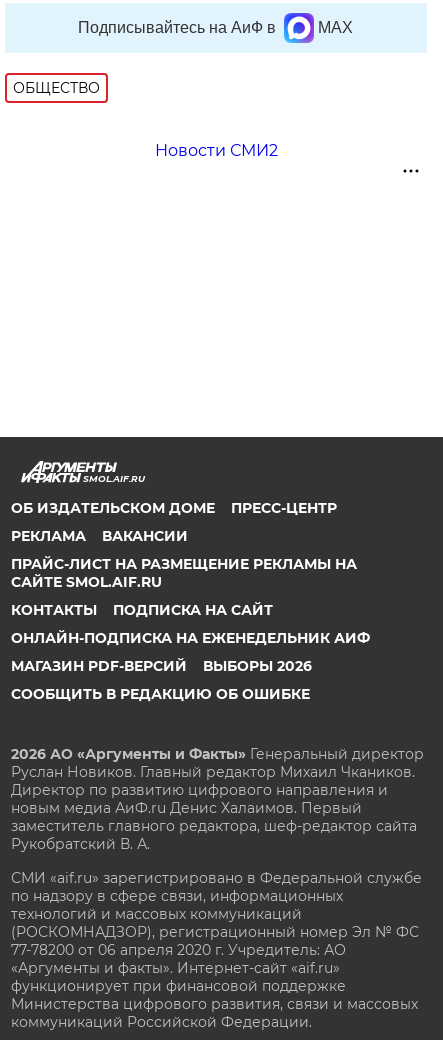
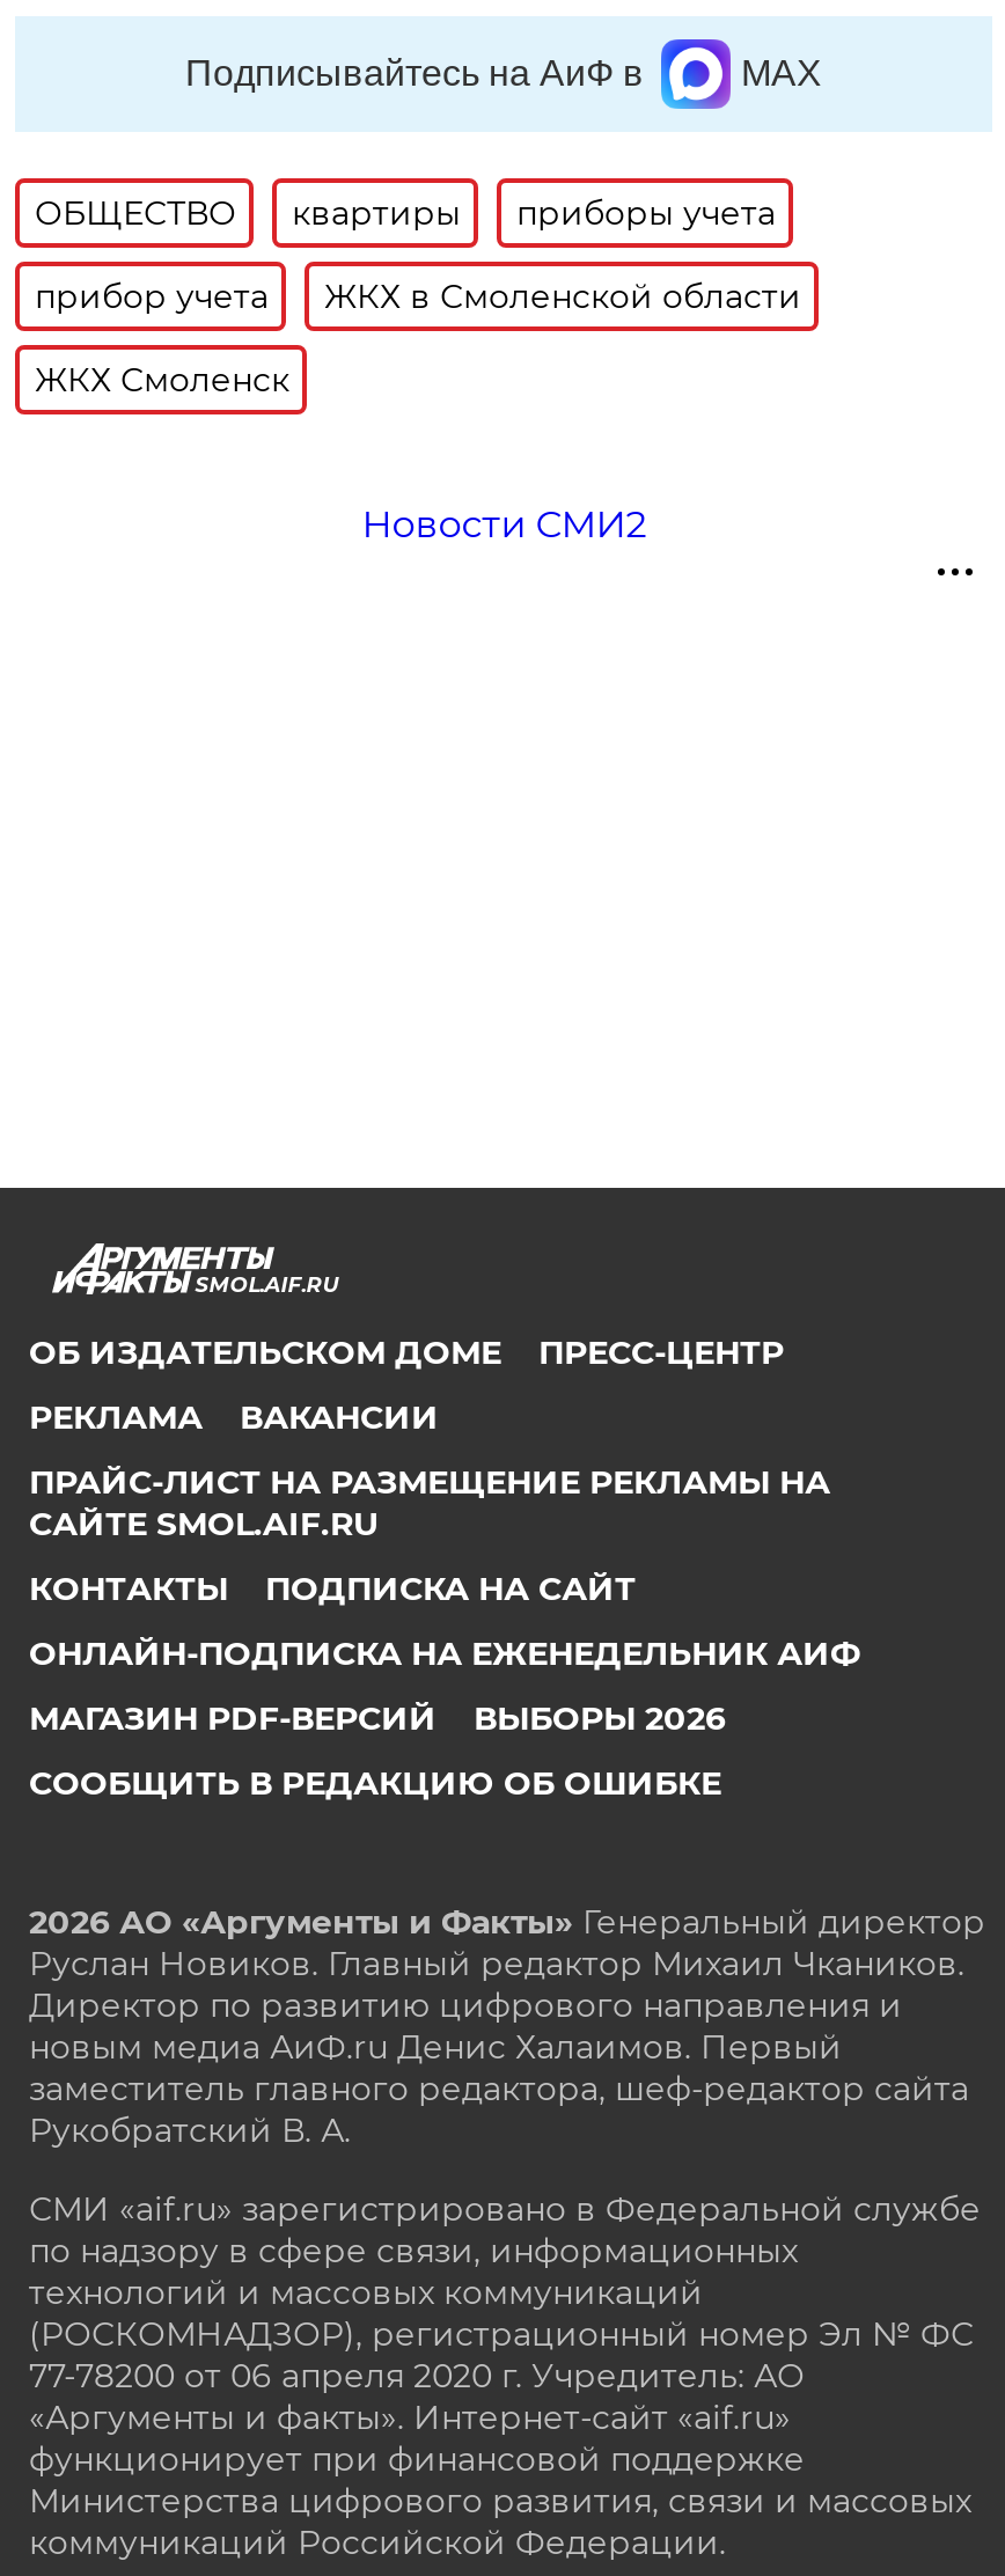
+ квартиры
+ приборы учета
+ прибор учета
+ ЖКХ в Смоленской области
+ ЖКХ Смоленск
